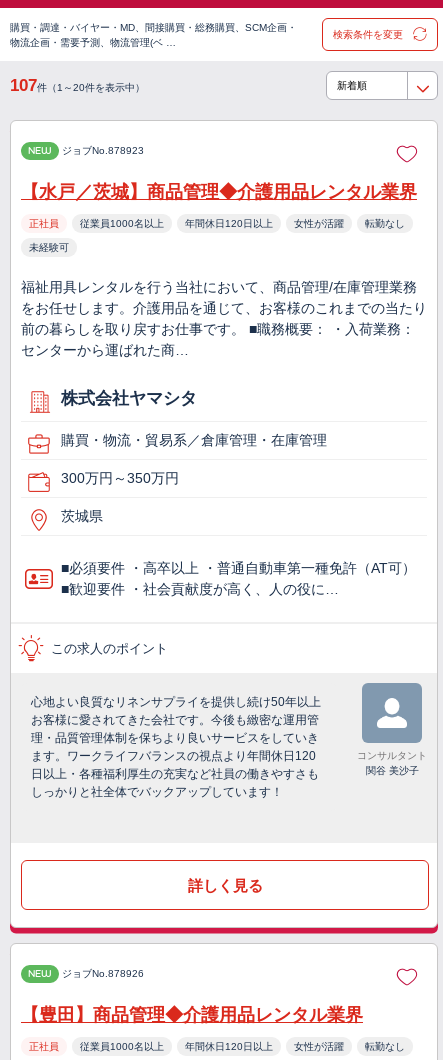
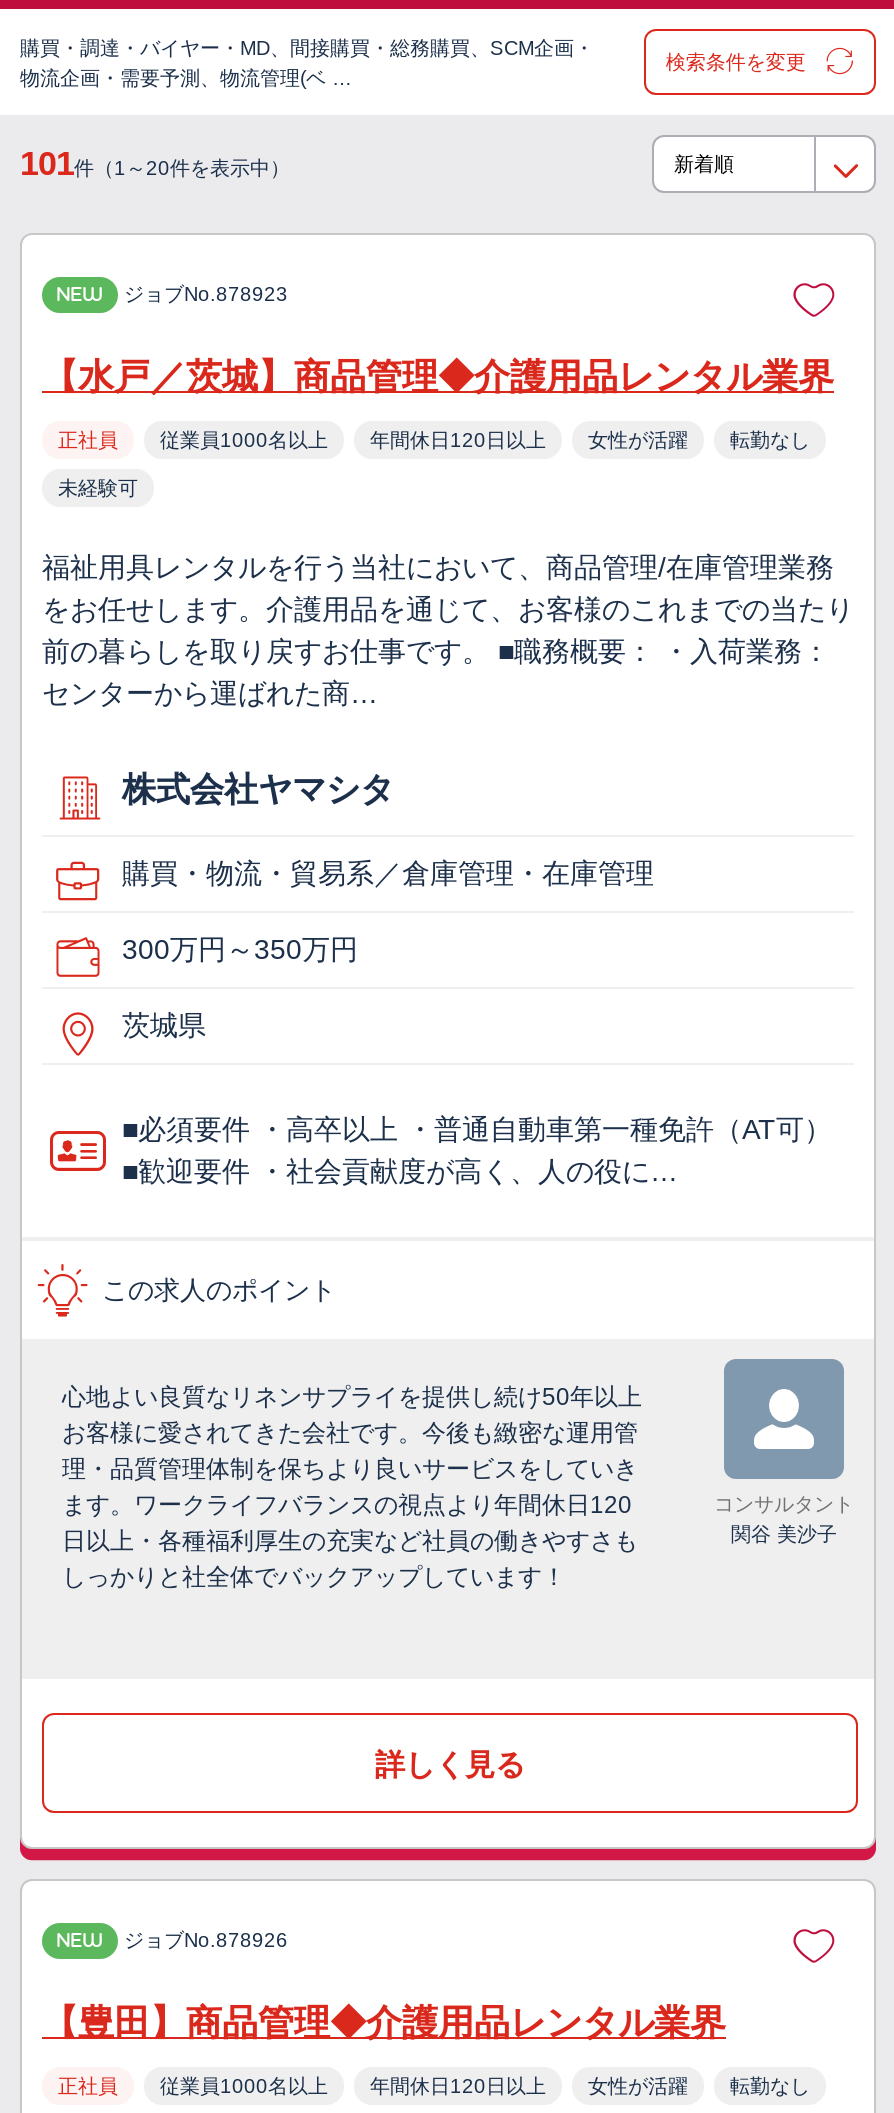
- 107件（1～20件を表示中）
+ 101件（1～20件を表示中）
